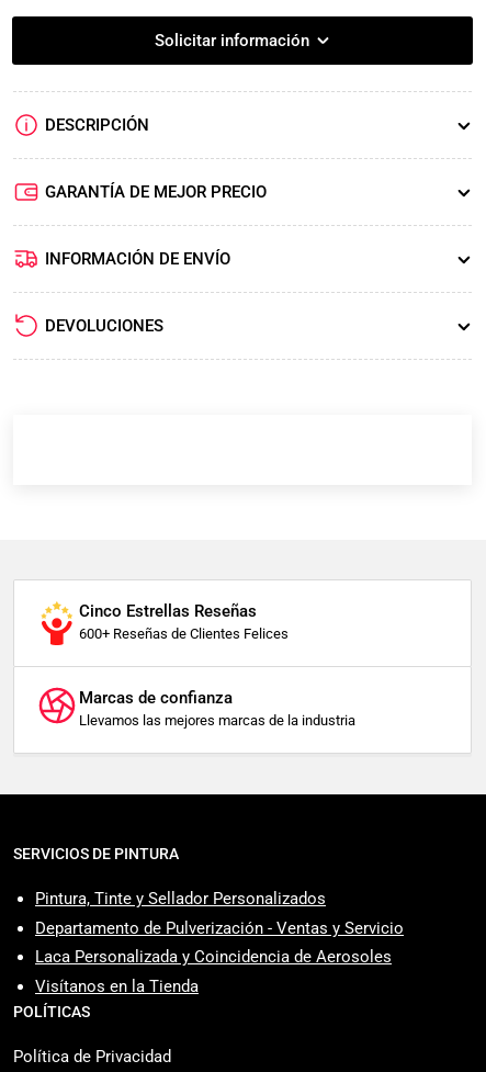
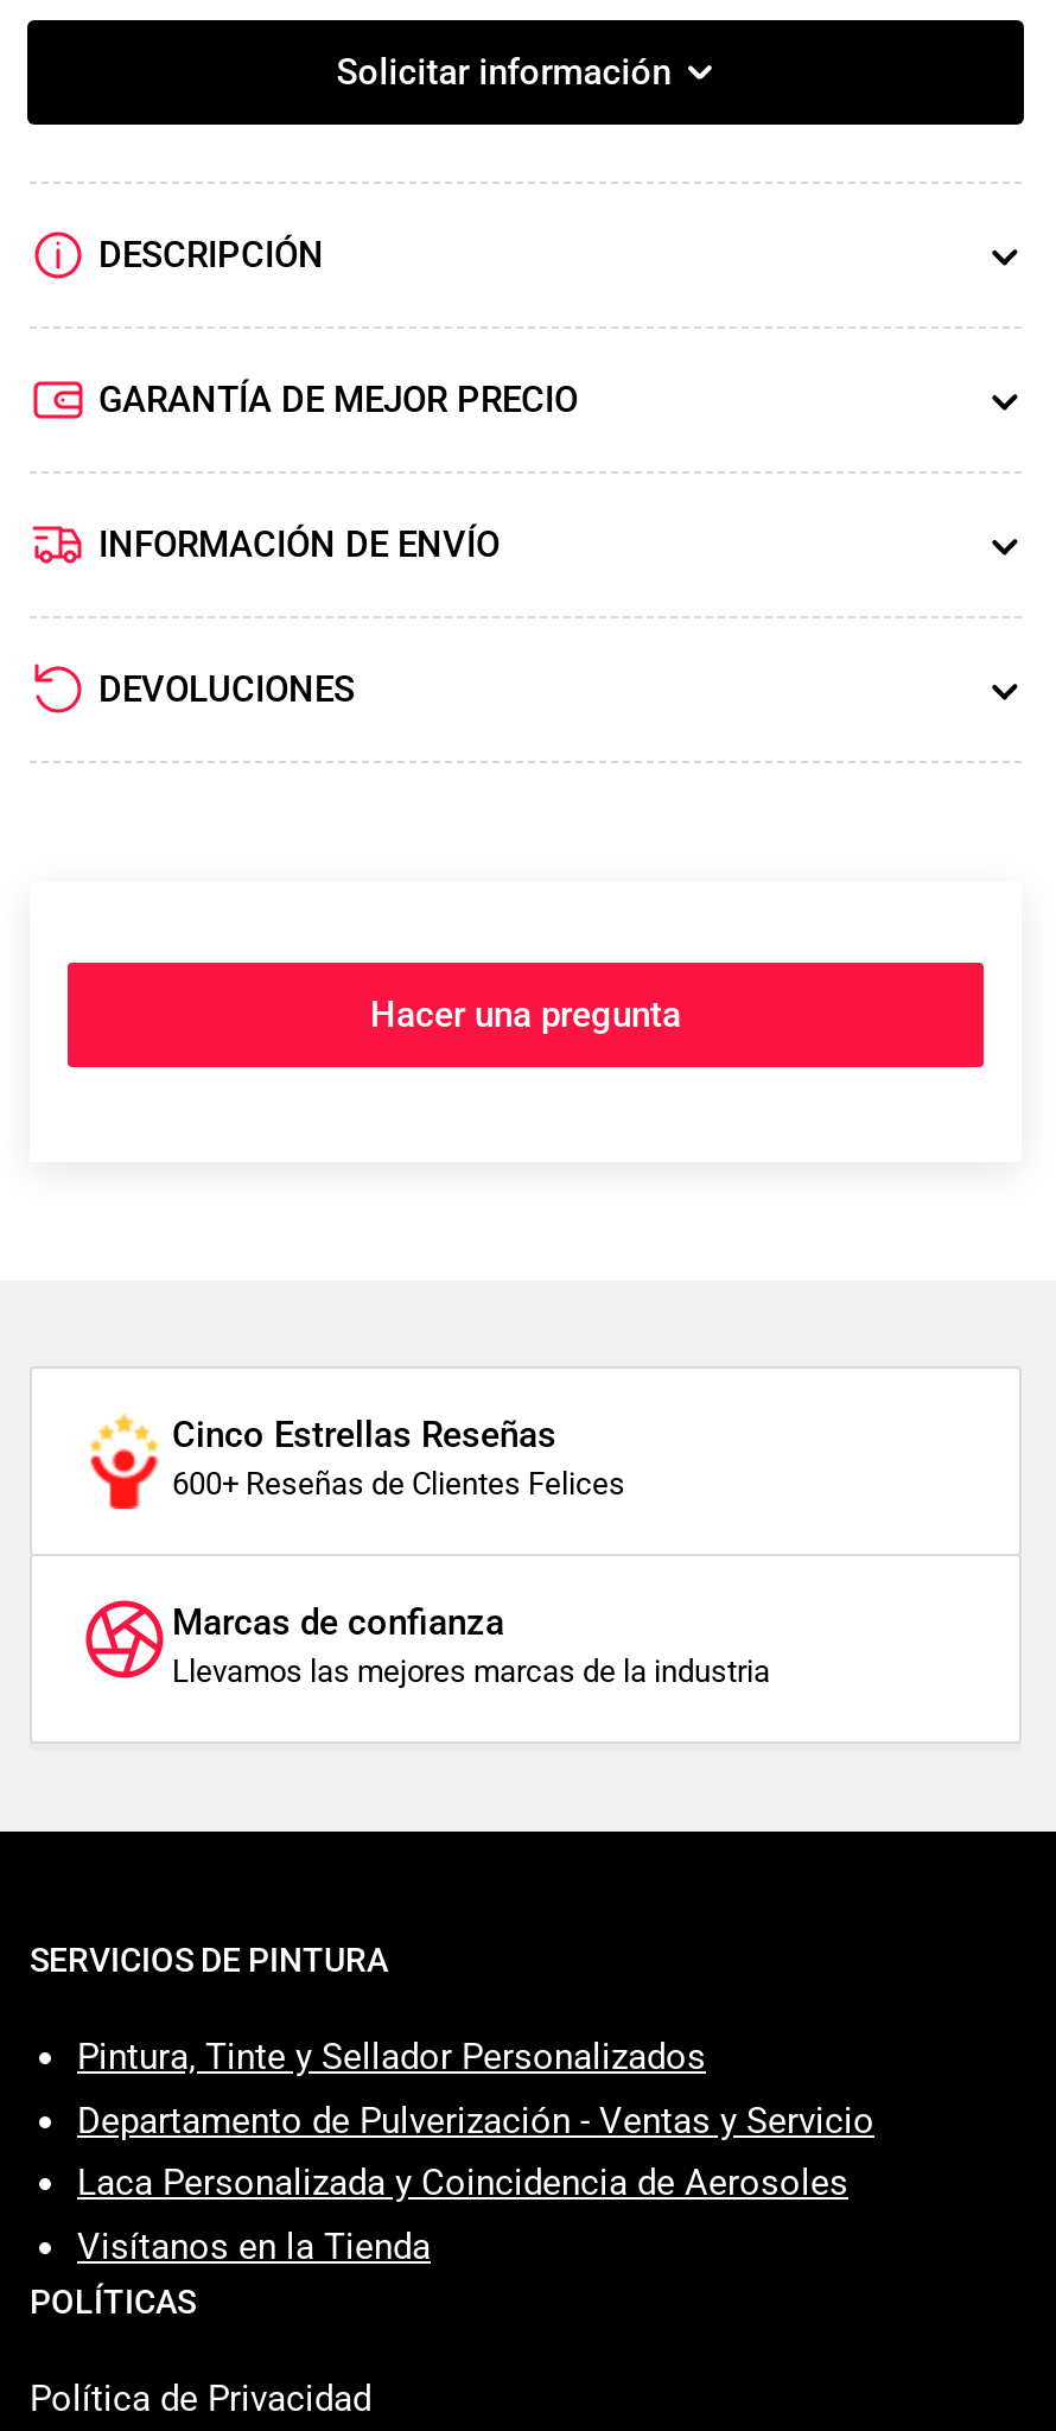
+ Hacer una pregunta
